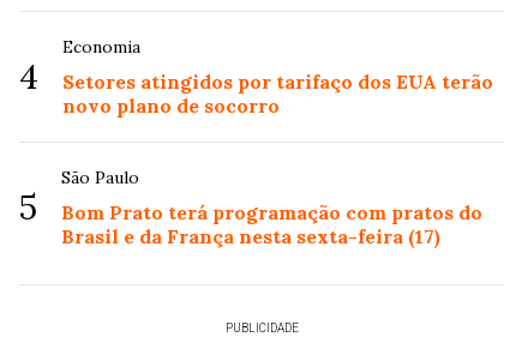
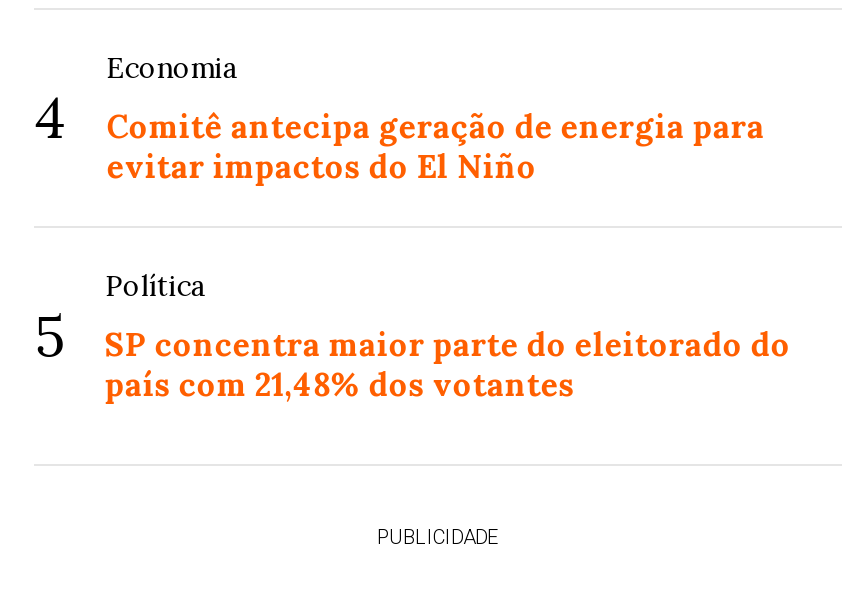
- Setores atingidos por tarifaço dos EUA terão
- novo plano de socorro
+ Comitê antecipa geração de energia para
+ evitar impactos do El Niño

- São Paulo
+ Política

- Bom Prato terá programação com pratos do
- Brasil e da França nesta sexta-feira (17)
+ SP concentra maior parte do eleitorado do
+ país com 21,48% dos votantes
